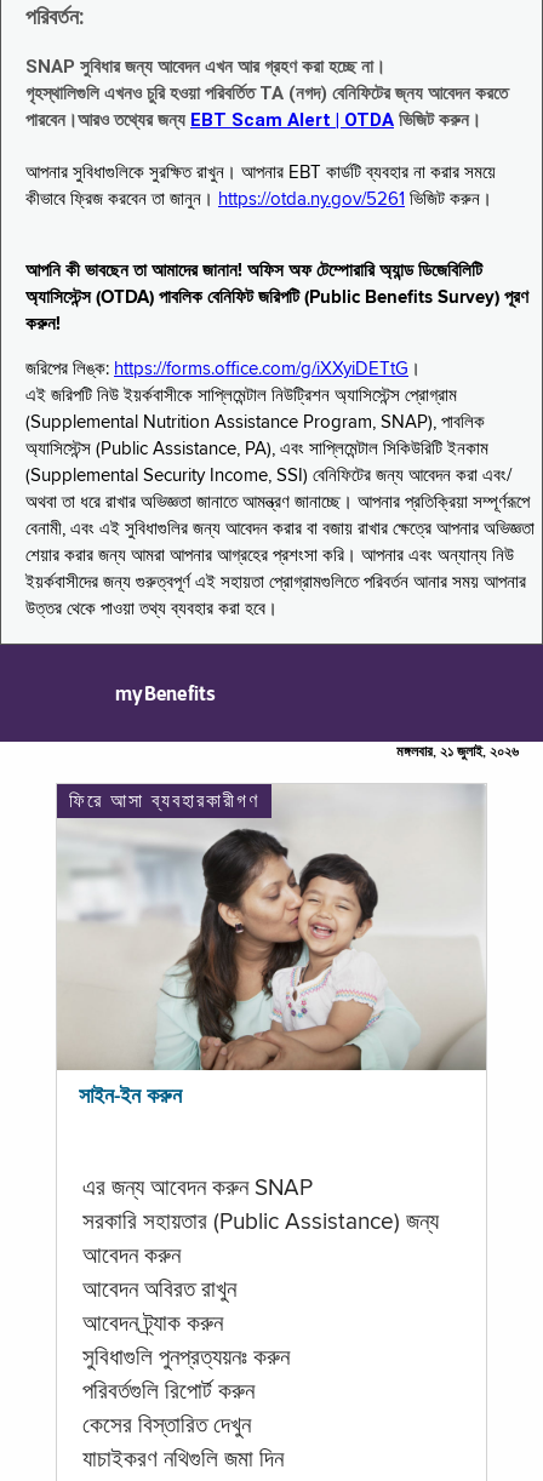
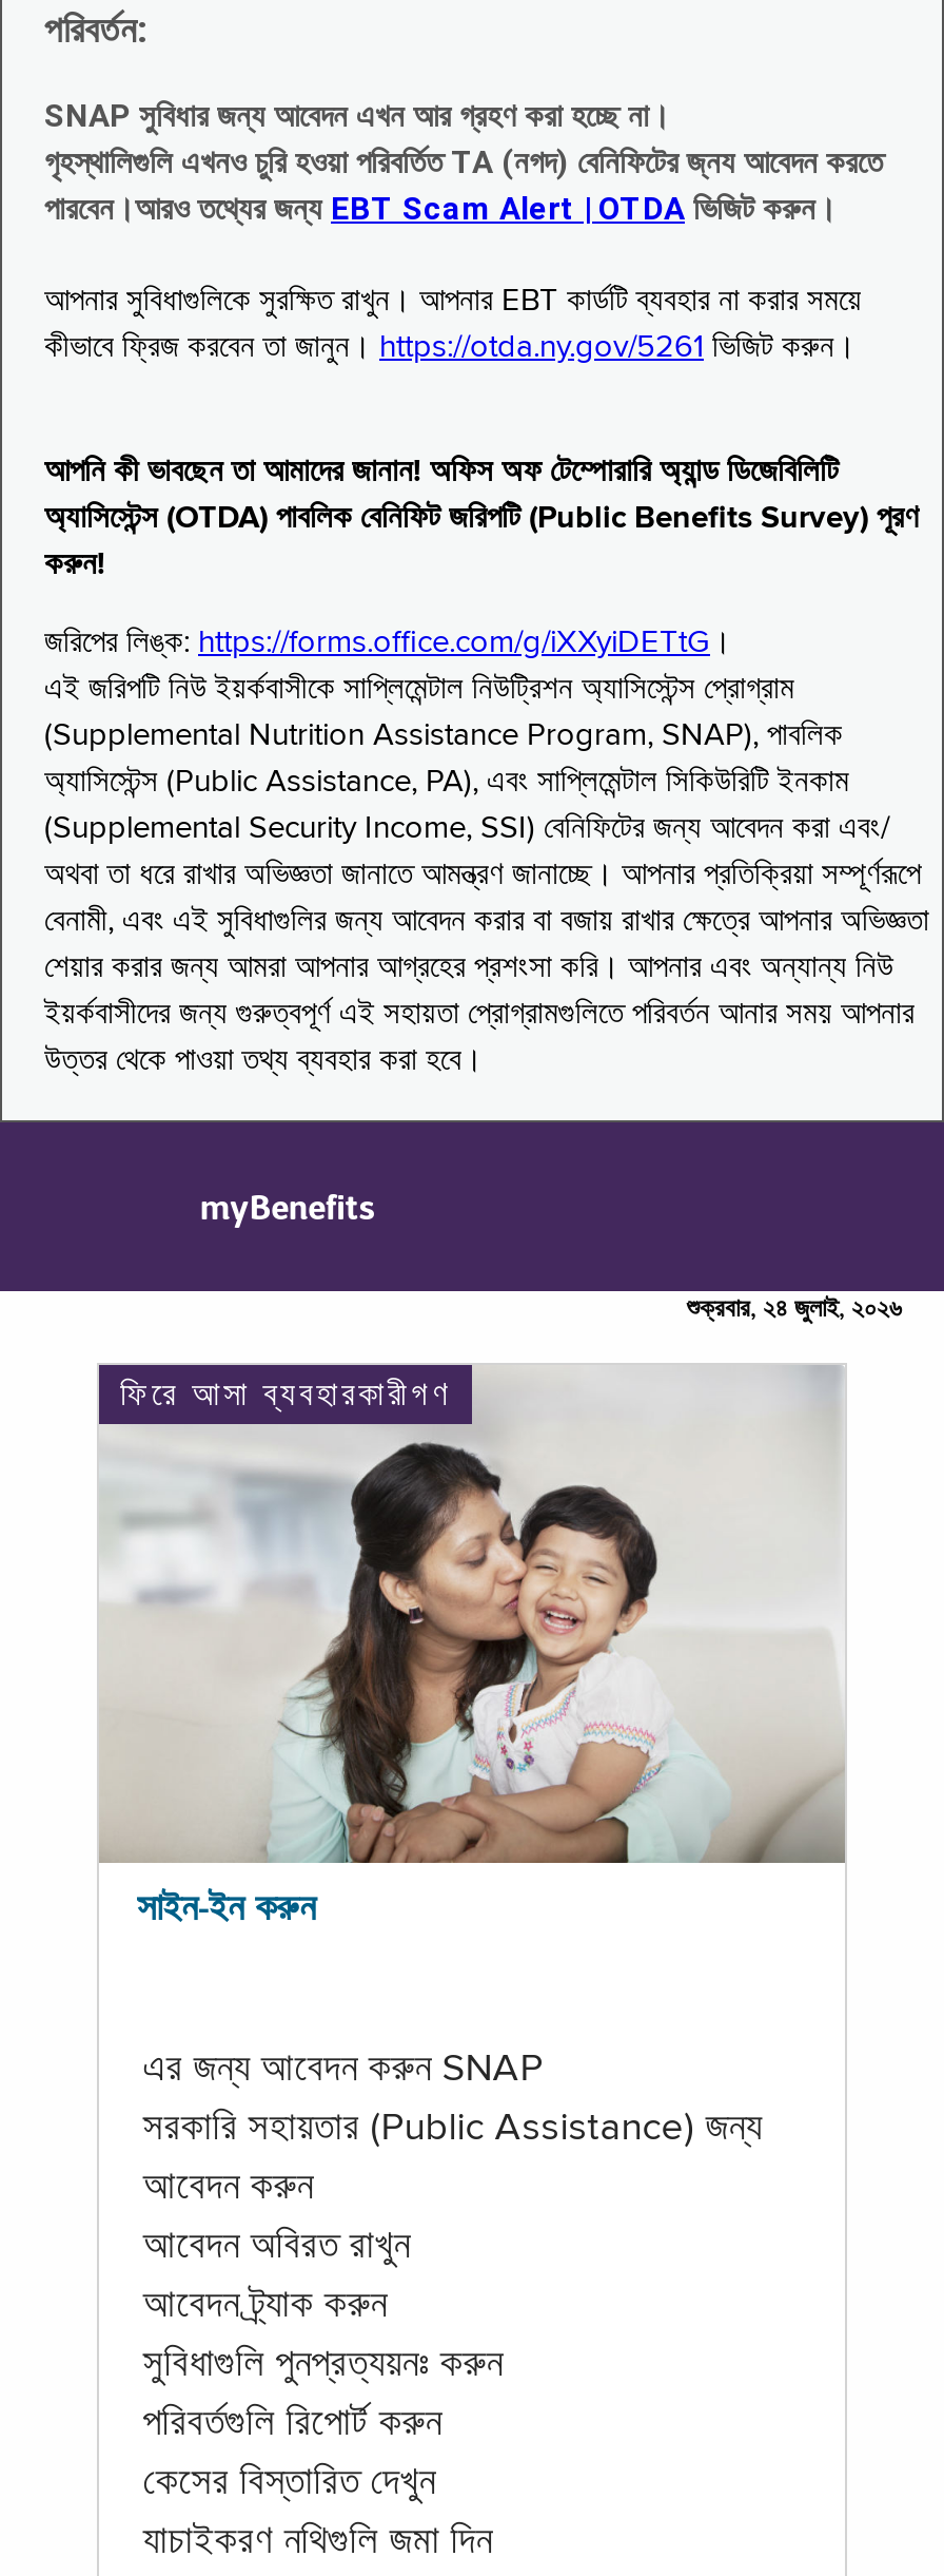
- মঙ্গলবার, ২১ জুলাই, ২০২৬
+ শুক্রবার, ২৪ জুলাই, ২০২৬
